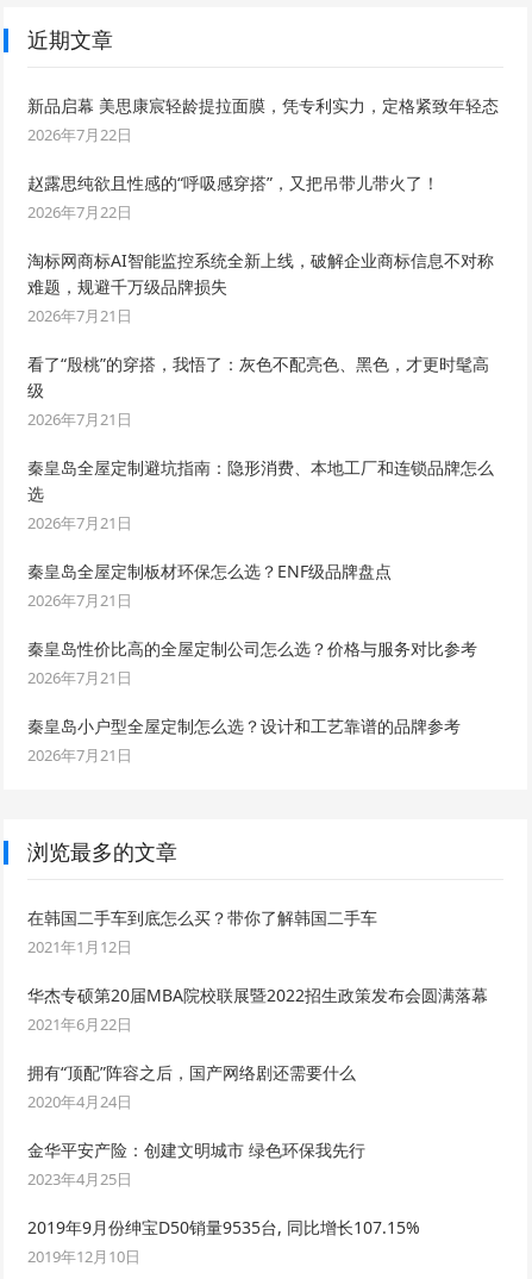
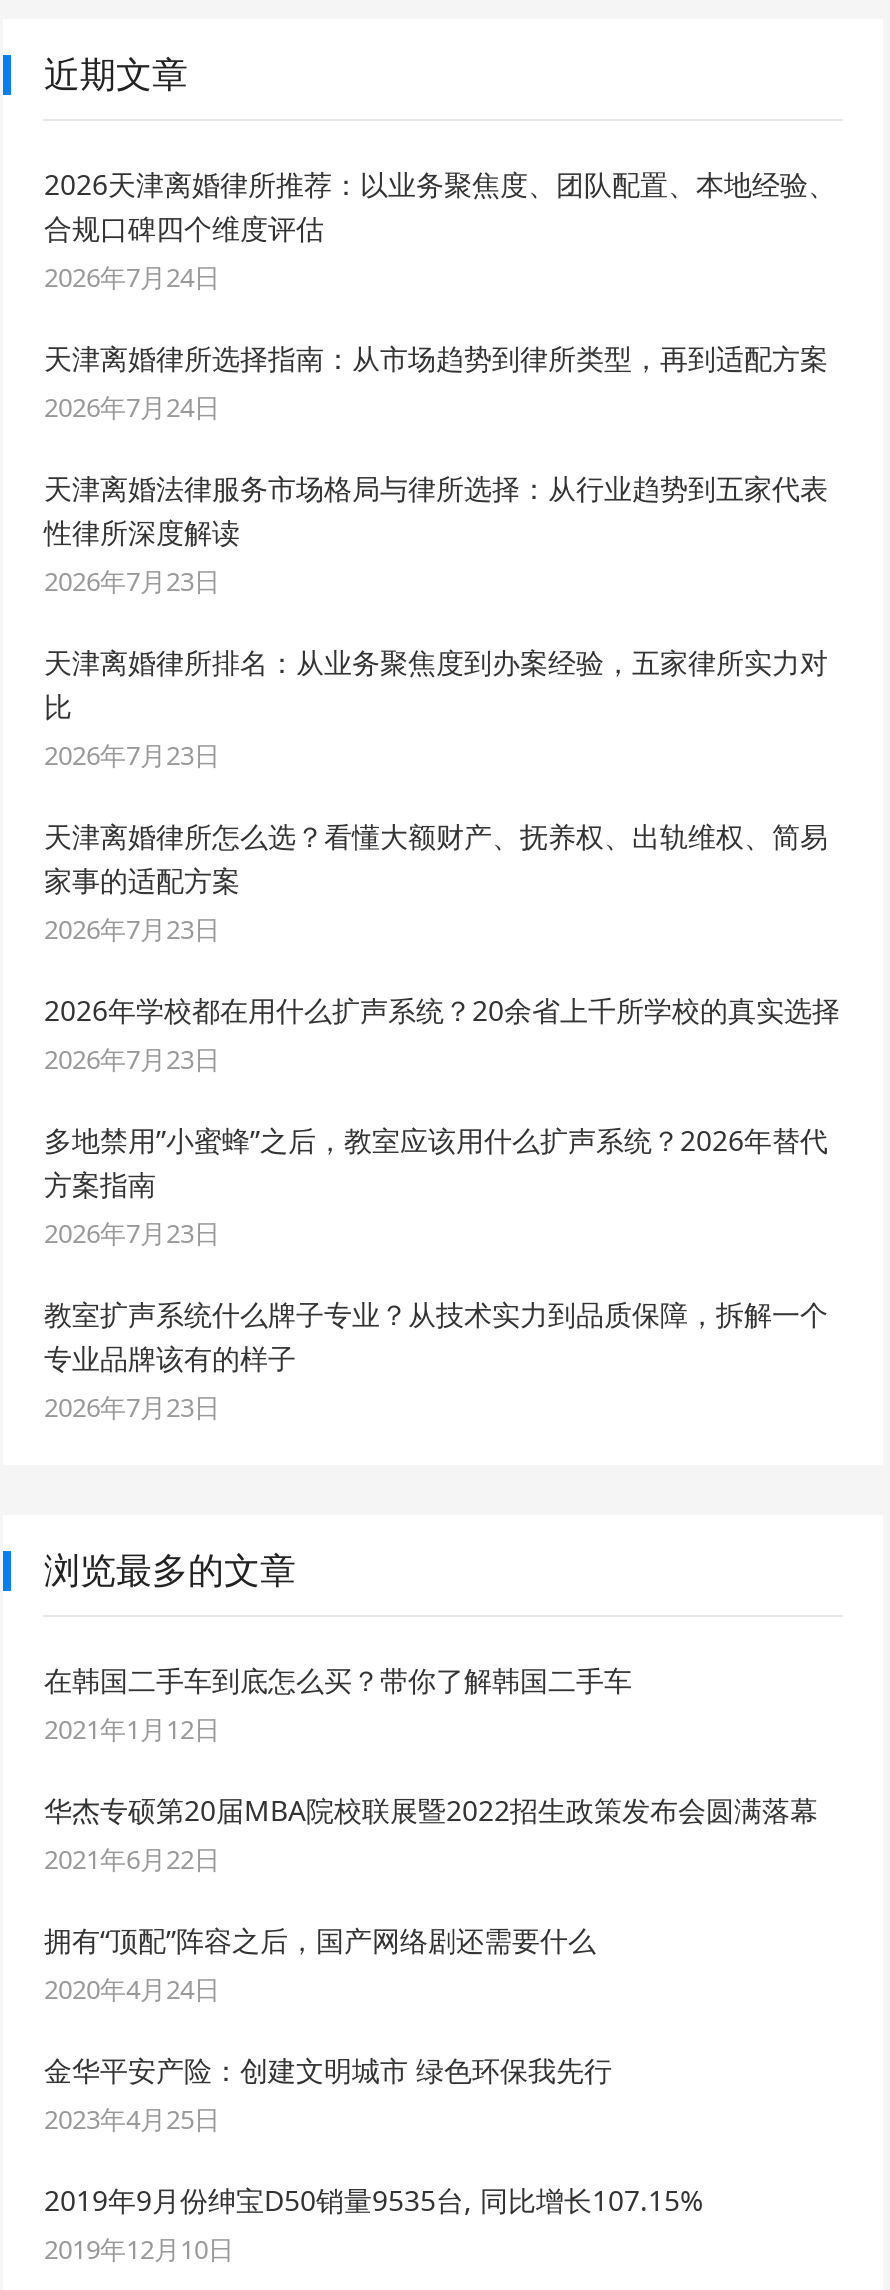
- 新品启幕 美思康宸轻龄提拉面膜，凭专利实力，定格紧致年轻态
- 2026年7月22日
+ 2026天津离婚律所推荐：以业务聚焦度、团队配置、本地经验、
+ 合规口碑四个维度评估
+ 2026年7月24日

- 赵露思纯欲且性感的“呼吸感穿搭”，又把吊带儿带火了！
- 2026年7月22日
+ 天津离婚律所选择指南：从市场趋势到律所类型，再到适配方案
+ 2026年7月24日

- 淘标网商标AI智能监控系统全新上线，破解企业商标信息不对称
- 难题，规避千万级品牌损失
- 2026年7月21日
+ 天津离婚法律服务市场格局与律所选择：从行业趋势到五家代表
+ 性律所深度解读
+ 2026年7月23日

- 看了“殷桃”的穿搭，我悟了：灰色不配亮色、黑色，才更时髦高
- 级
- 2026年7月21日
+ 天津离婚律所排名：从业务聚焦度到办案经验，五家律所实力对
+ 比
+ 2026年7月23日

- 秦皇岛全屋定制避坑指南：隐形消费、本地工厂和连锁品牌怎么
- 选
- 2026年7月21日
+ 天津离婚律所怎么选？看懂大额财产、抚养权、出轨维权、简易
+ 家事的适配方案
+ 2026年7月23日

- 秦皇岛全屋定制板材环保怎么选？ENF级品牌盘点
- 2026年7月21日
+ 2026年学校都在用什么扩声系统？20余省上千所学校的真实选择
+ 2026年7月23日

- 秦皇岛性价比高的全屋定制公司怎么选？价格与服务对比参考
- 2026年7月21日
+ 多地禁用”小蜜蜂”之后，教室应该用什么扩声系统？2026年替代
+ 方案指南
+ 2026年7月23日

- 秦皇岛小户型全屋定制怎么选？设计和工艺靠谱的品牌参考
- 2026年7月21日
+ 教室扩声系统什么牌子专业？从技术实力到品质保障，拆解一个
+ 专业品牌该有的样子
+ 2026年7月23日
